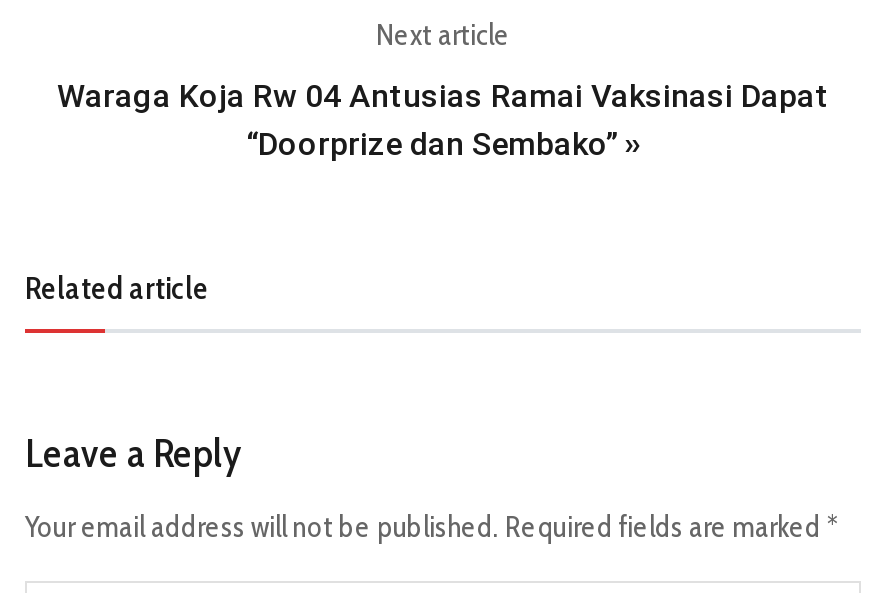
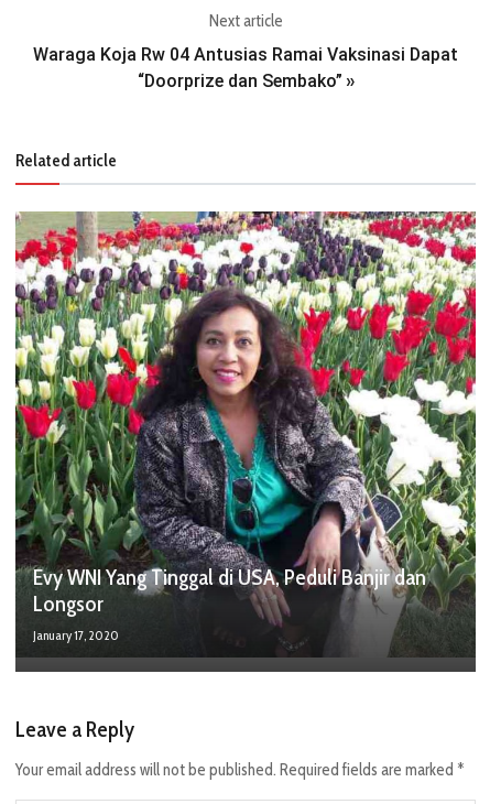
+ [image]
+ Evy WNI Yang Tinggal di USA, Peduli Banjir dan
+ Longsor
+ January 17, 2020
